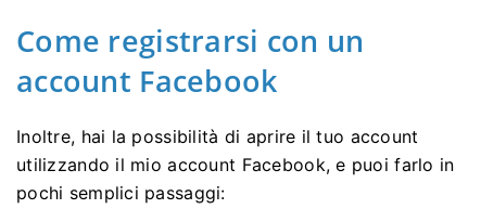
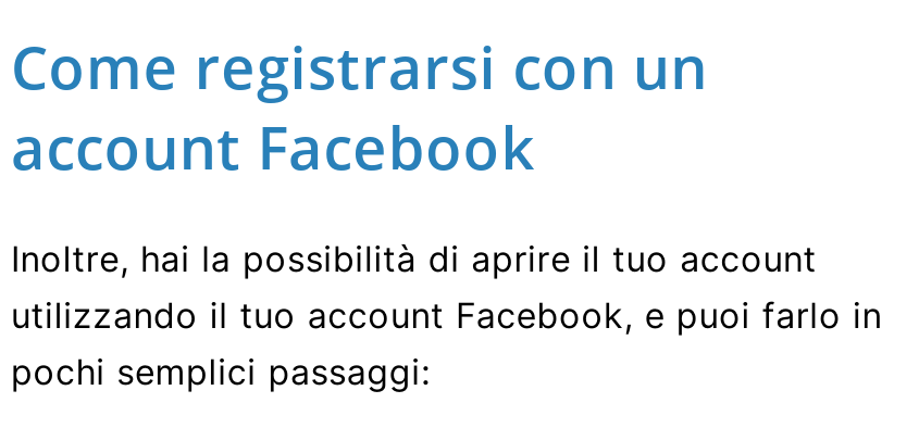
- utilizzando il mio account Facebook, e puoi farlo in
+ utilizzando il tuo account Facebook, e puoi farlo in
